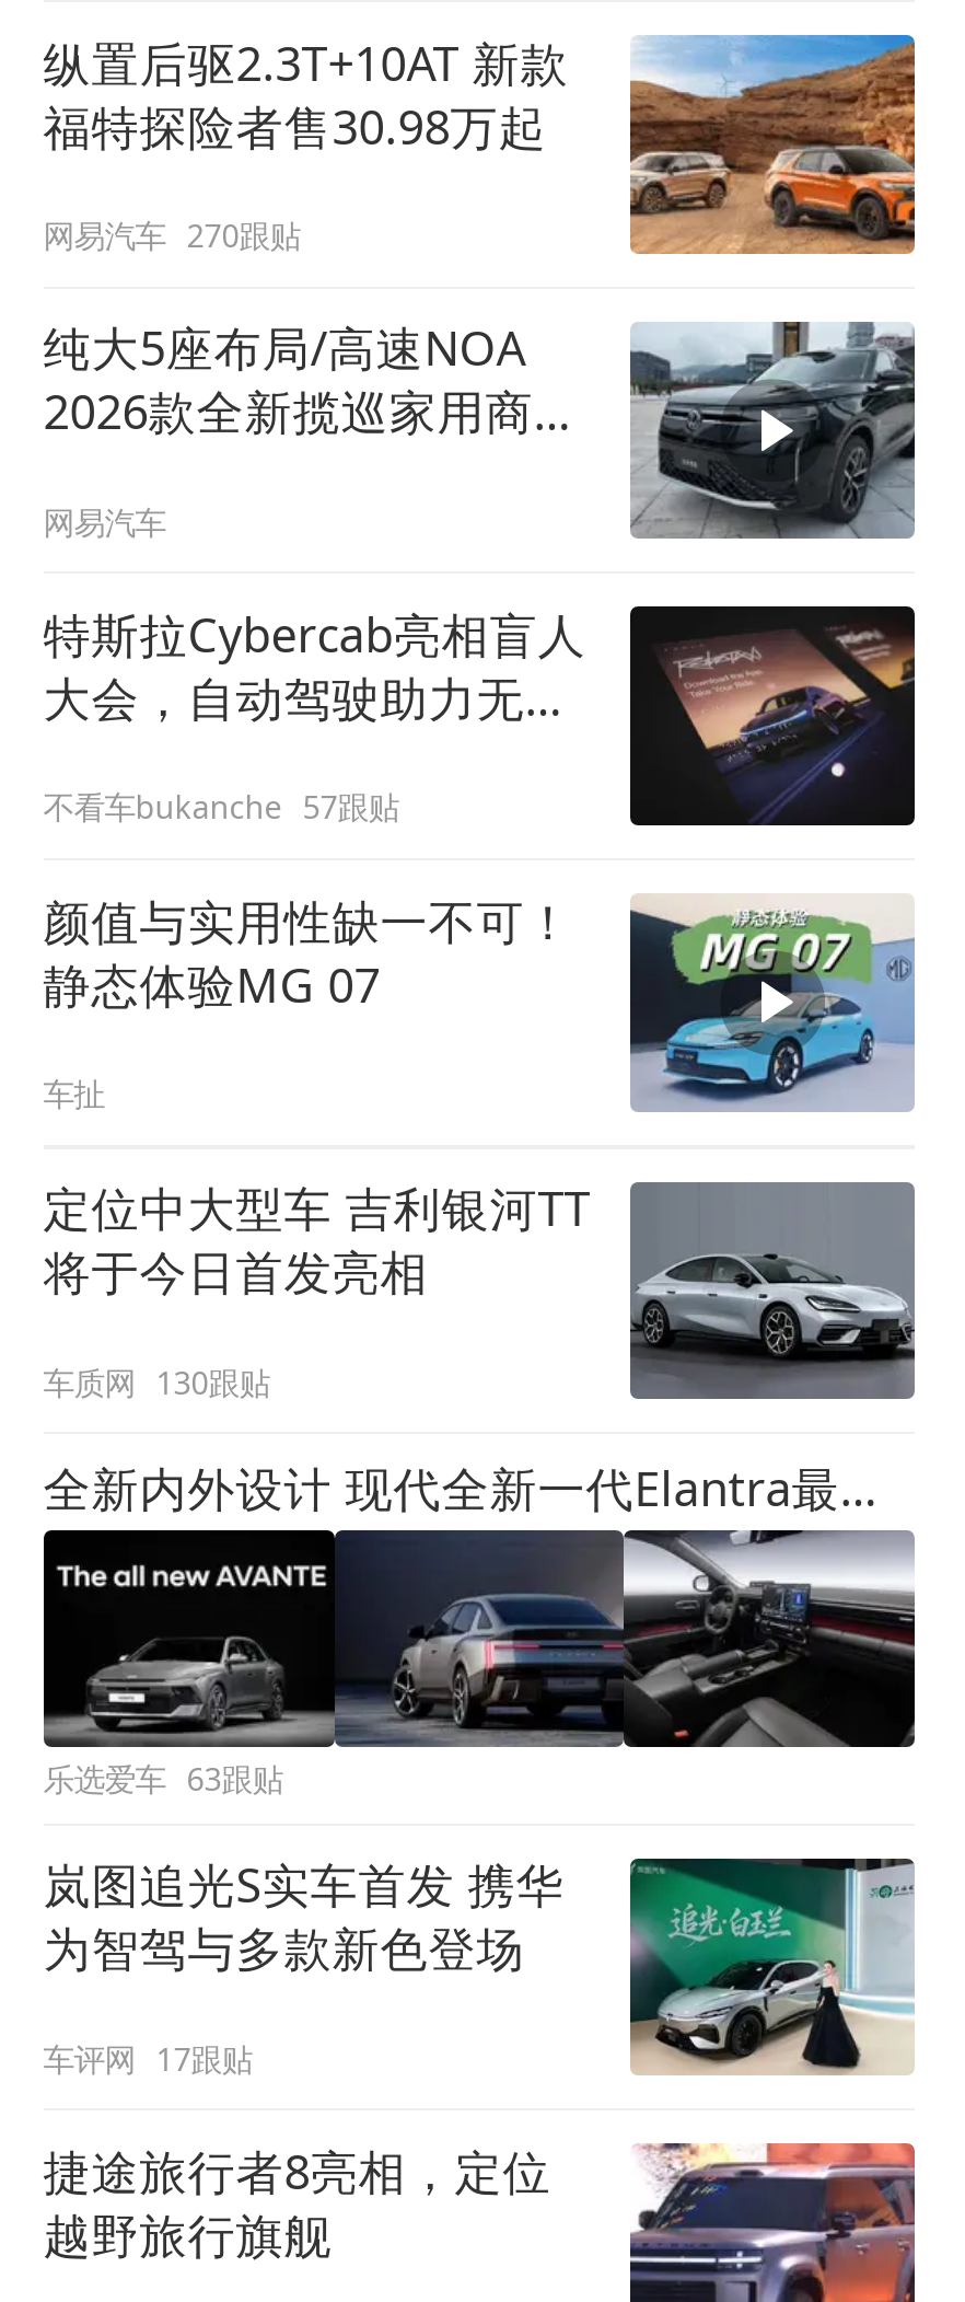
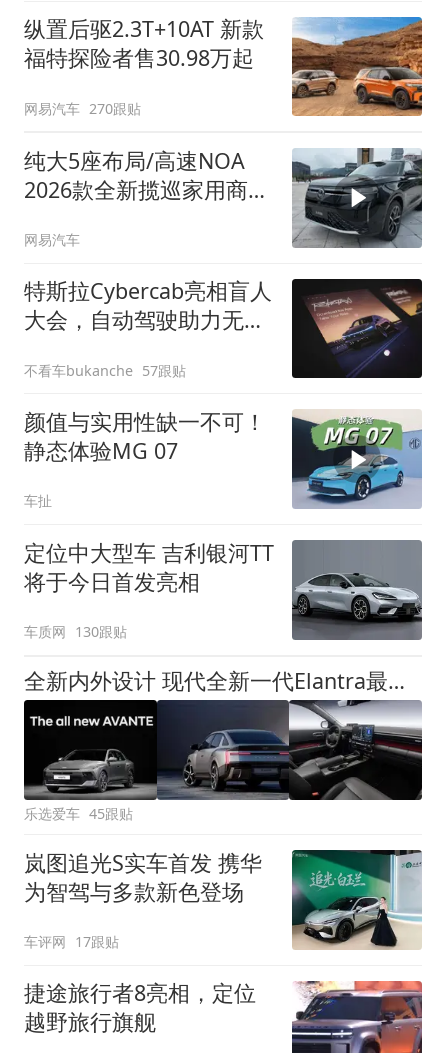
- 乐选爱车 63跟贴
+ 乐选爱车 45跟贴
